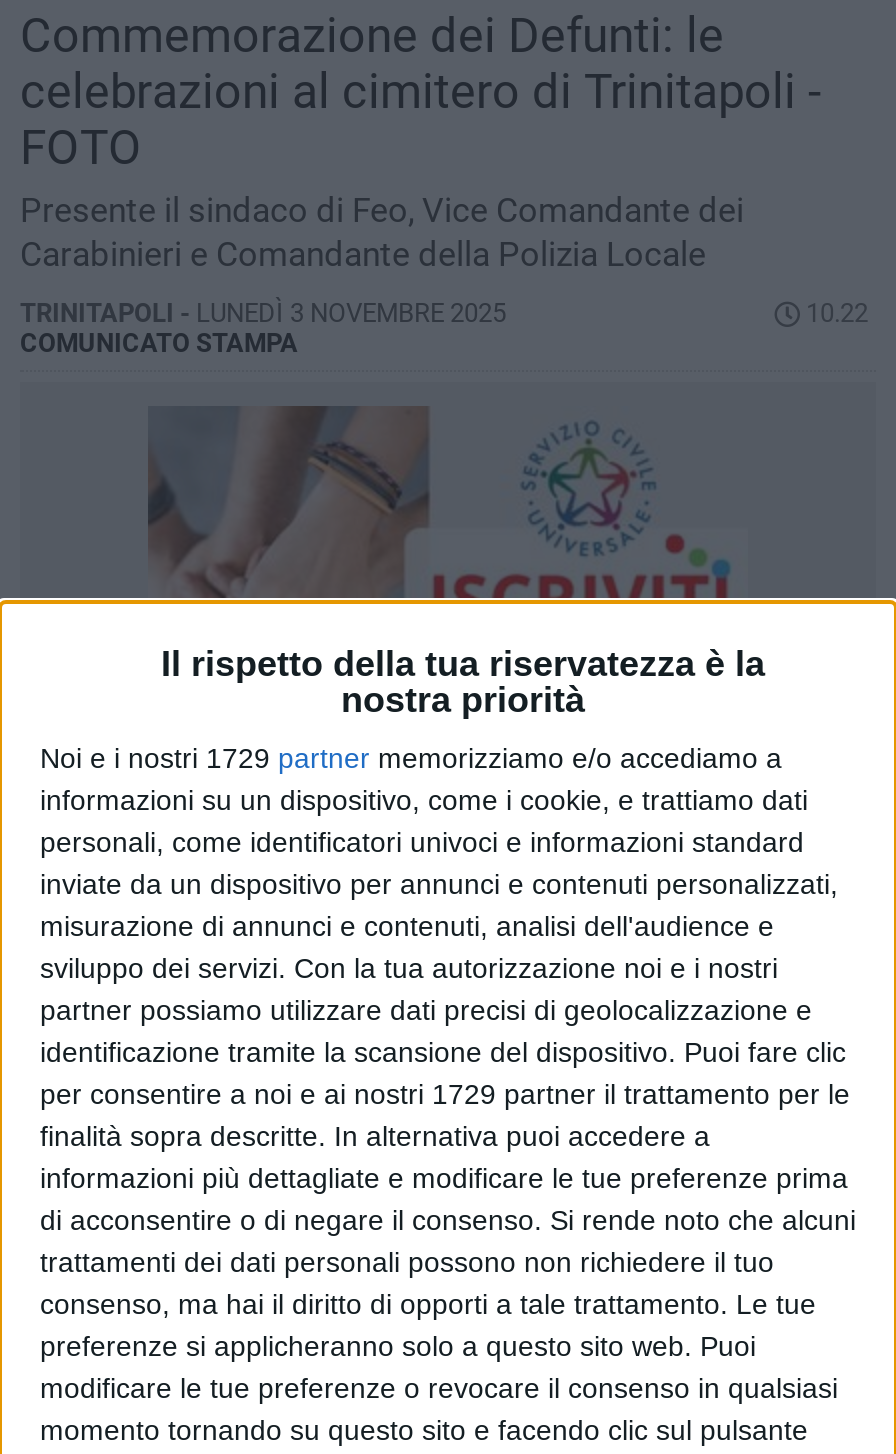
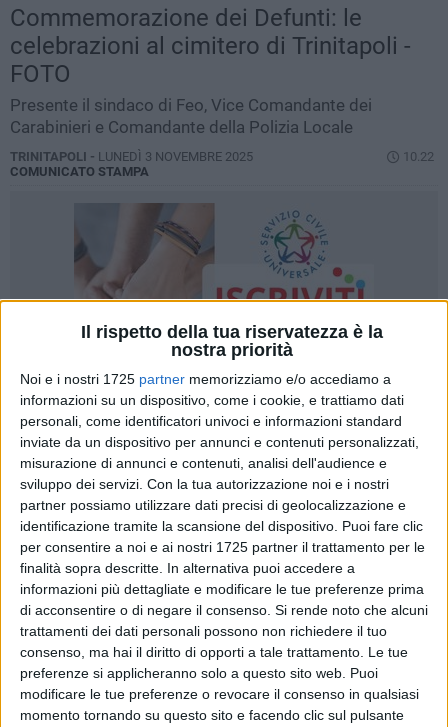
- Noi e i nostri 1729 partner memorizziamo e/o accediamo a
+ Noi e i nostri 1725 partner memorizziamo e/o accediamo a

- per consentire a noi e ai nostri 1729 partner il trattamento per le
+ per consentire a noi e ai nostri 1725 partner il trattamento per le
